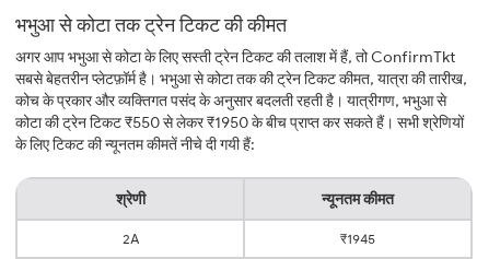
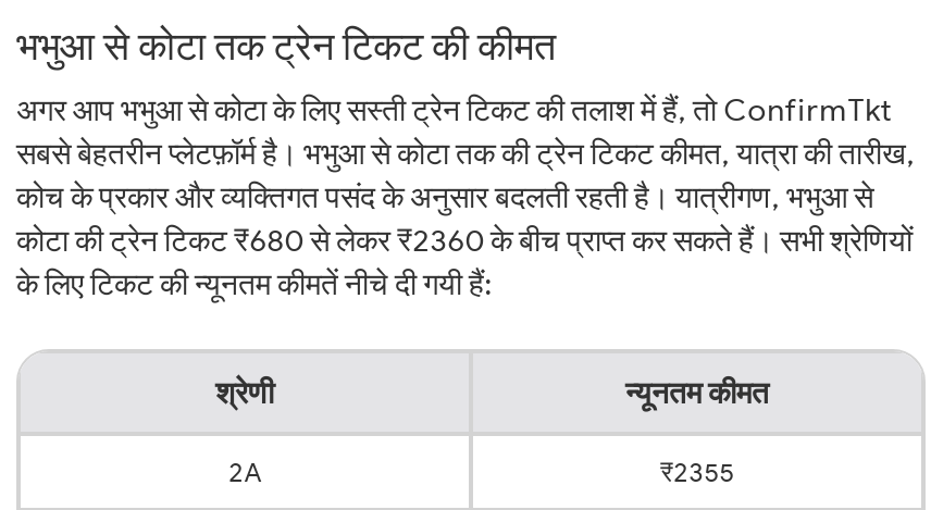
- कोटा की ट्रेन टिकट ₹550 से लेकर ₹1950 के बीच प्राप्त कर सकते हैं। सभी श्रेणियों
+ कोटा की ट्रेन टिकट ₹680 से लेकर ₹2360 के बीच प्राप्त कर सकते हैं। सभी श्रेणियों

- ₹1945
+ ₹2355
